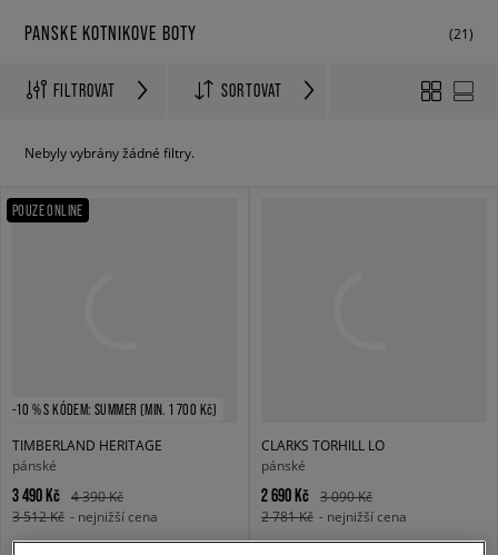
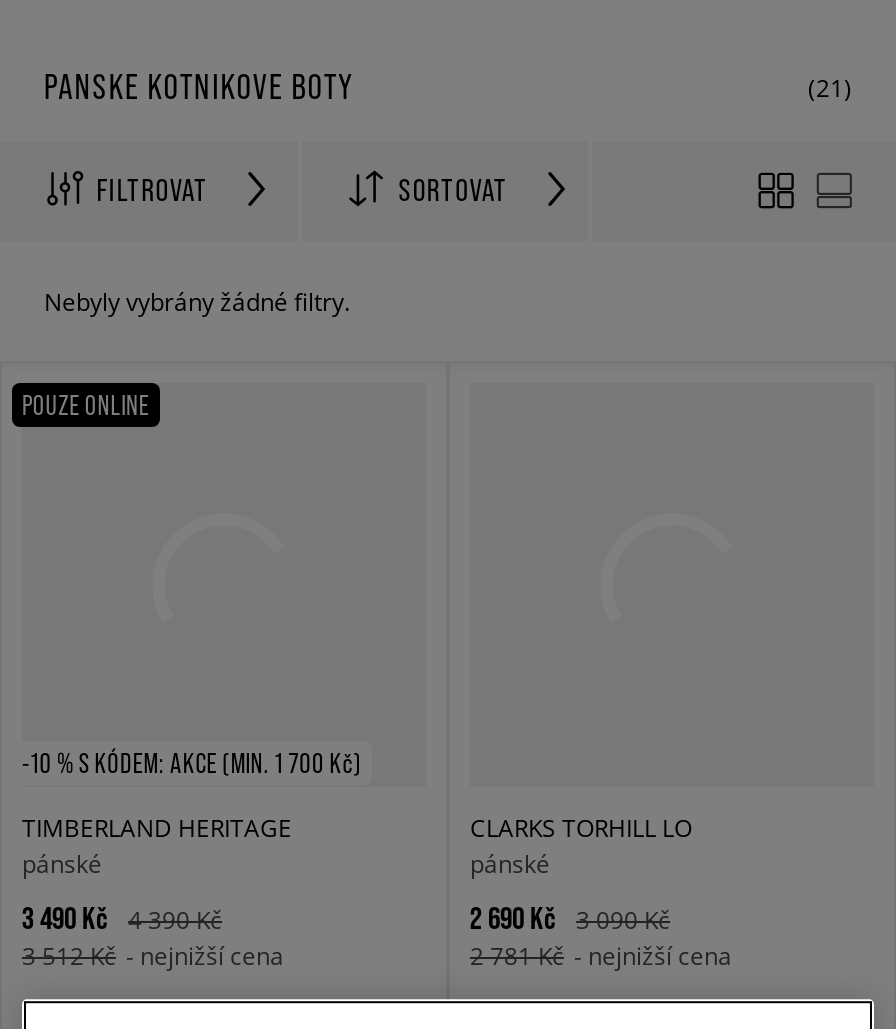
- -10 % S KÓDEM: SUMMER (MIN. 1 700 Kč)
+ -10 % S KÓDEM: AKCE (MIN. 1 700 Kč)
